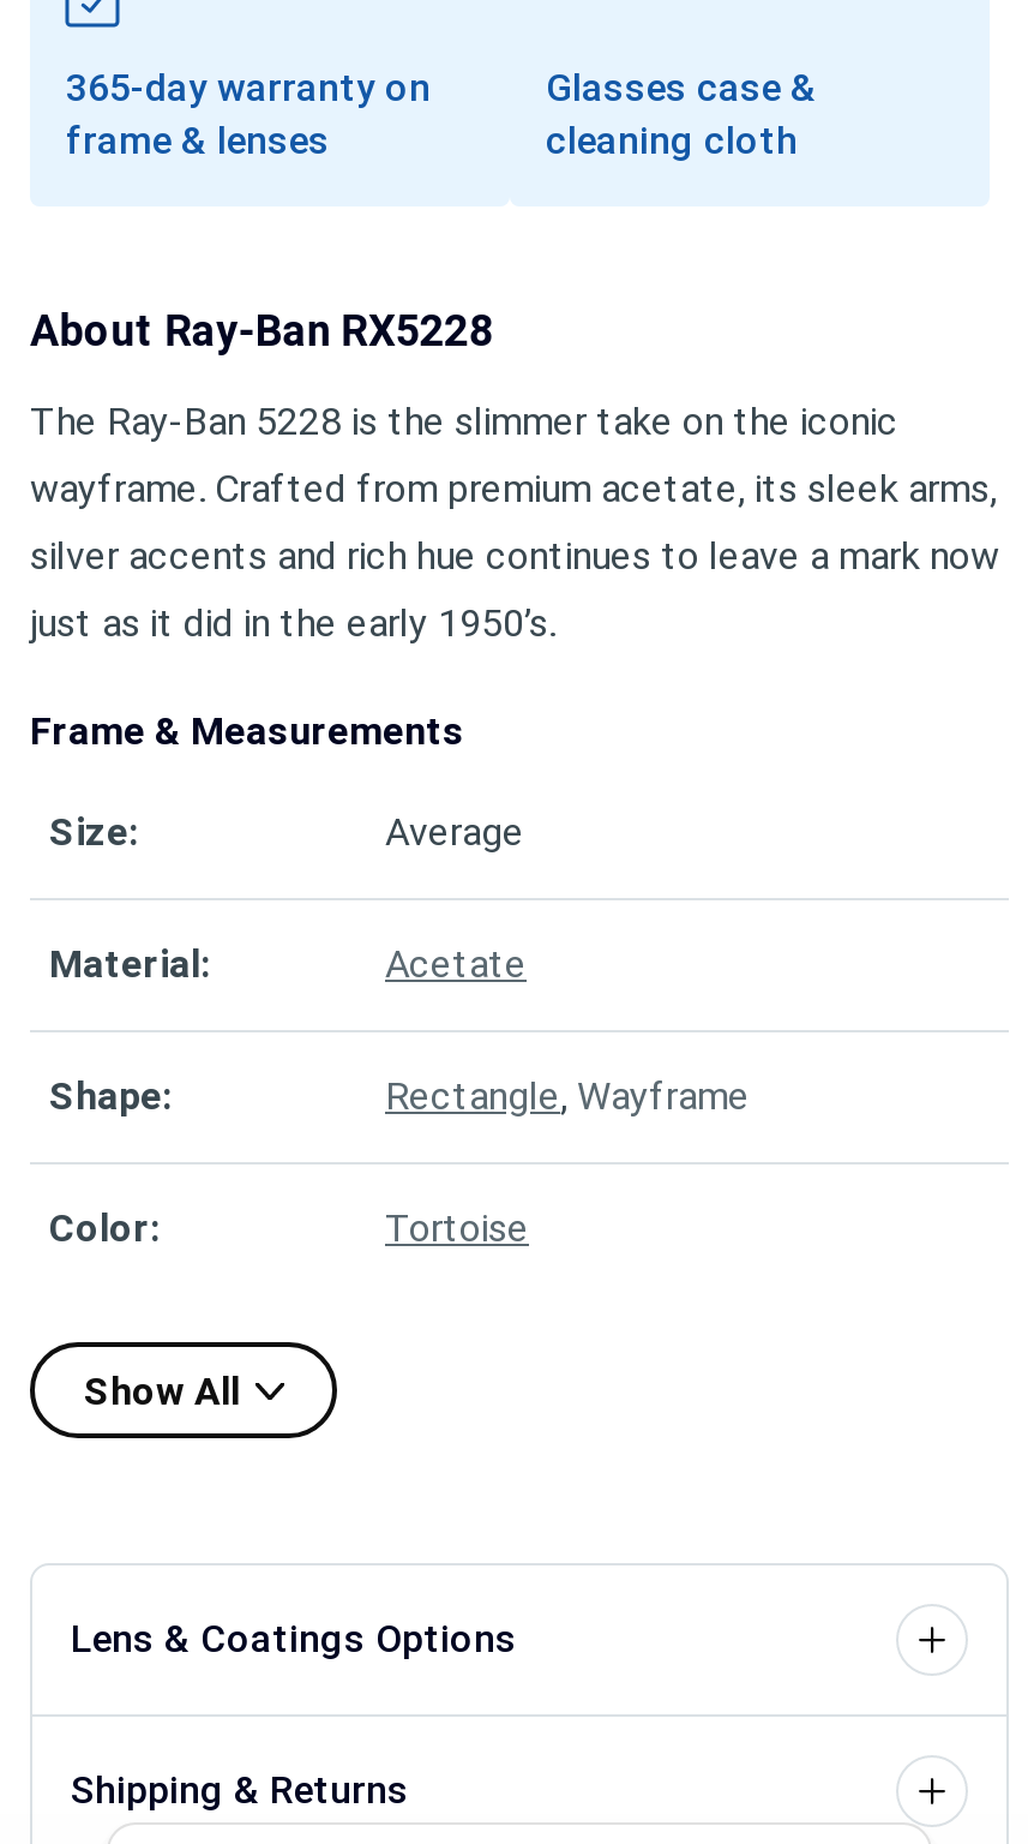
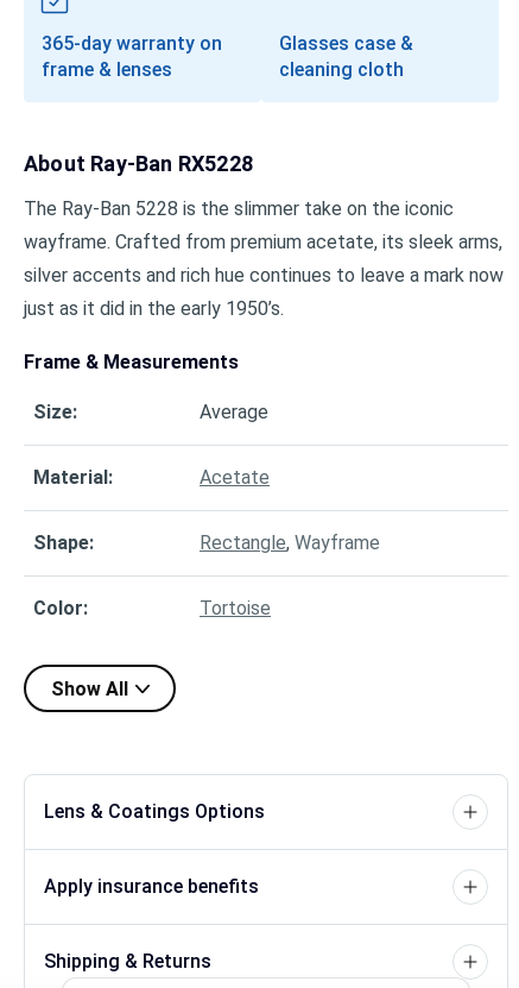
+ Apply insurance benefits
